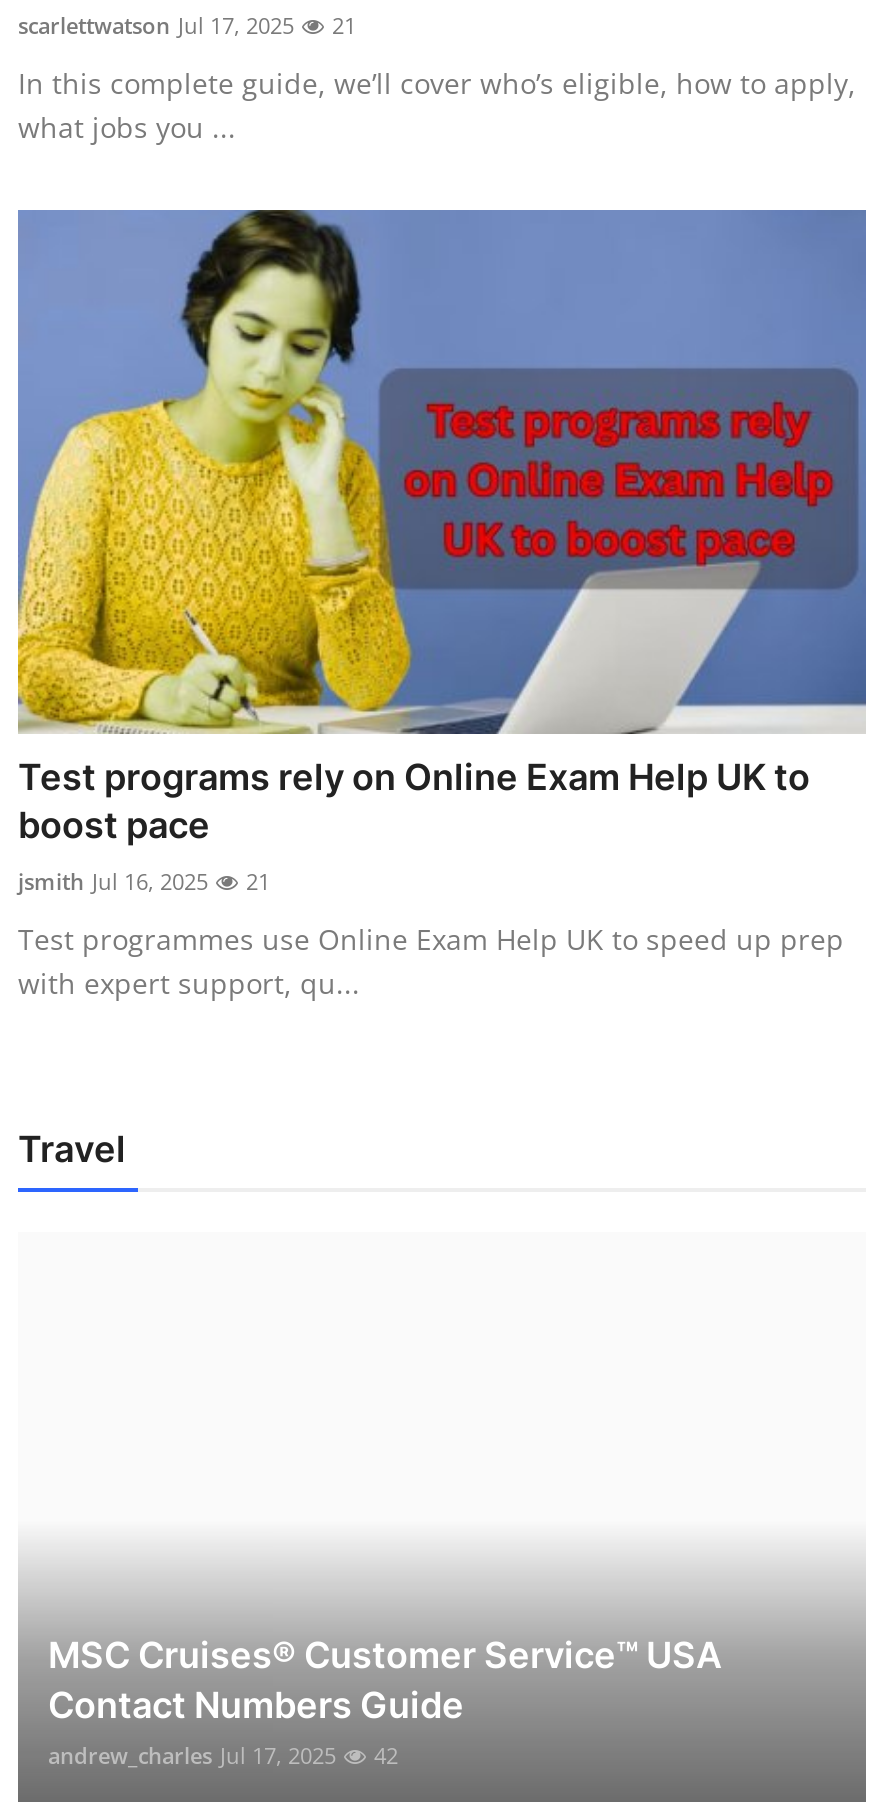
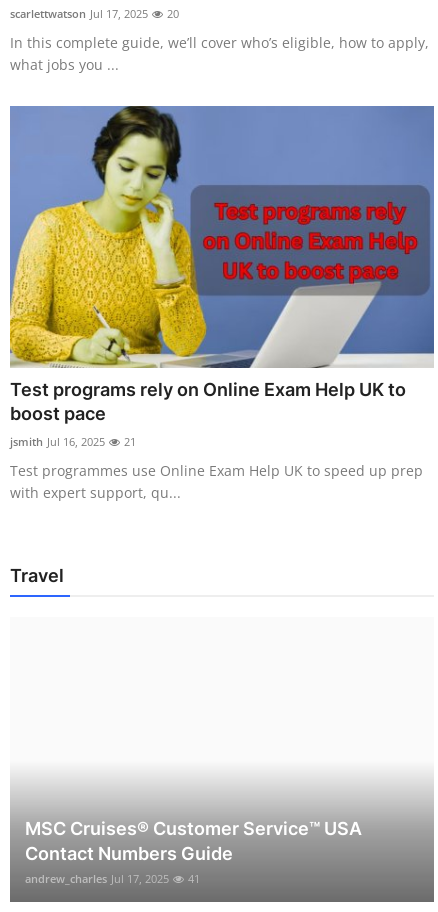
- scarlettwatson Jul 17, 2025 21
+ scarlettwatson Jul 17, 2025 20

- andrew_charles Jul 17, 2025 42
+ andrew_charles Jul 17, 2025 41
